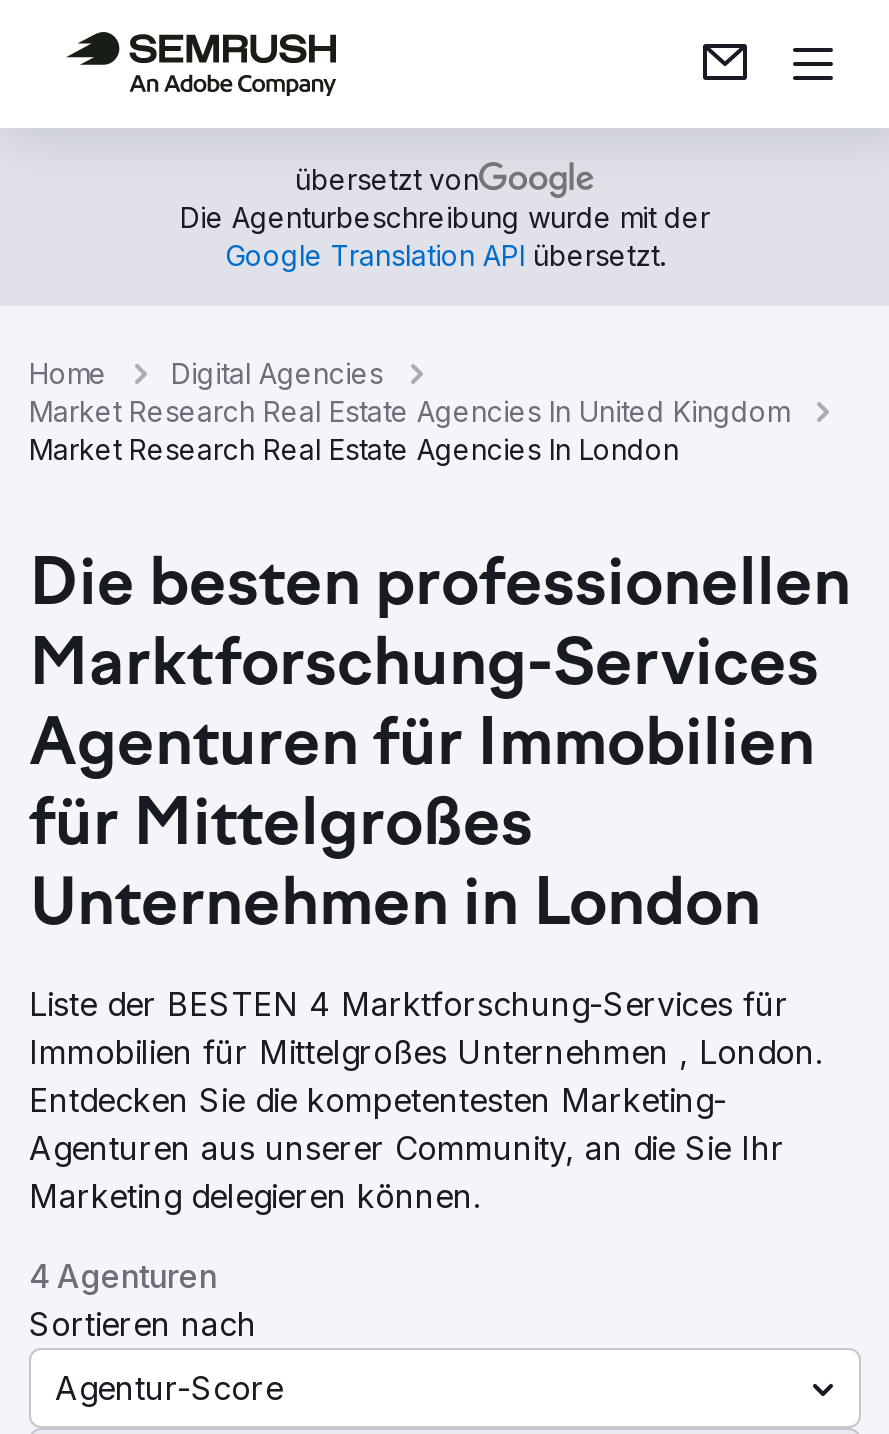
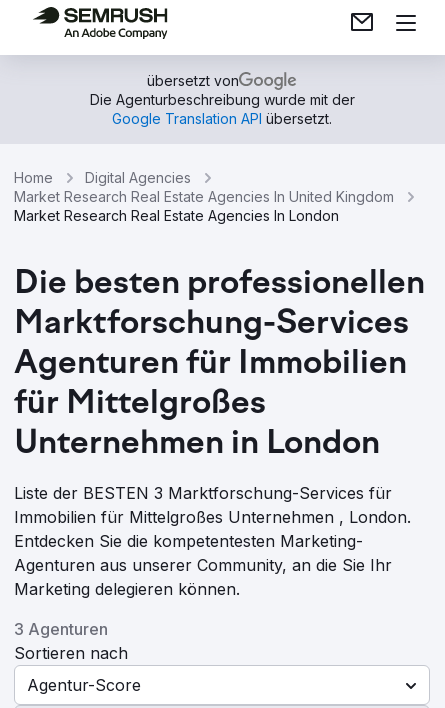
- Liste der BESTEN 4 Marktforschung-Services für
+ Liste der BESTEN 3 Marktforschung-Services für

- 4 Agenturen
+ 3 Agenturen
